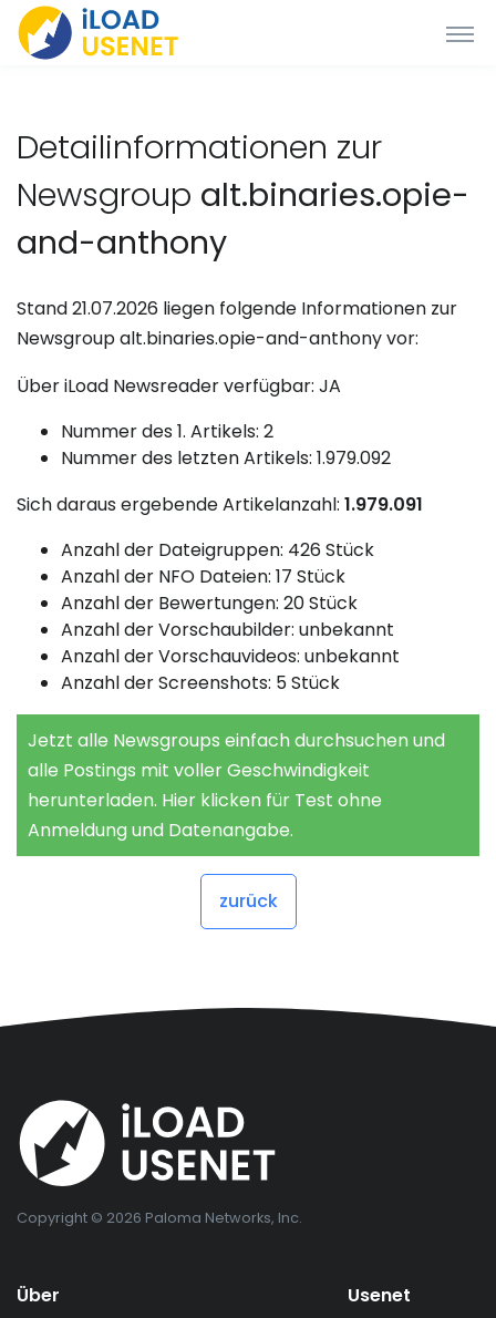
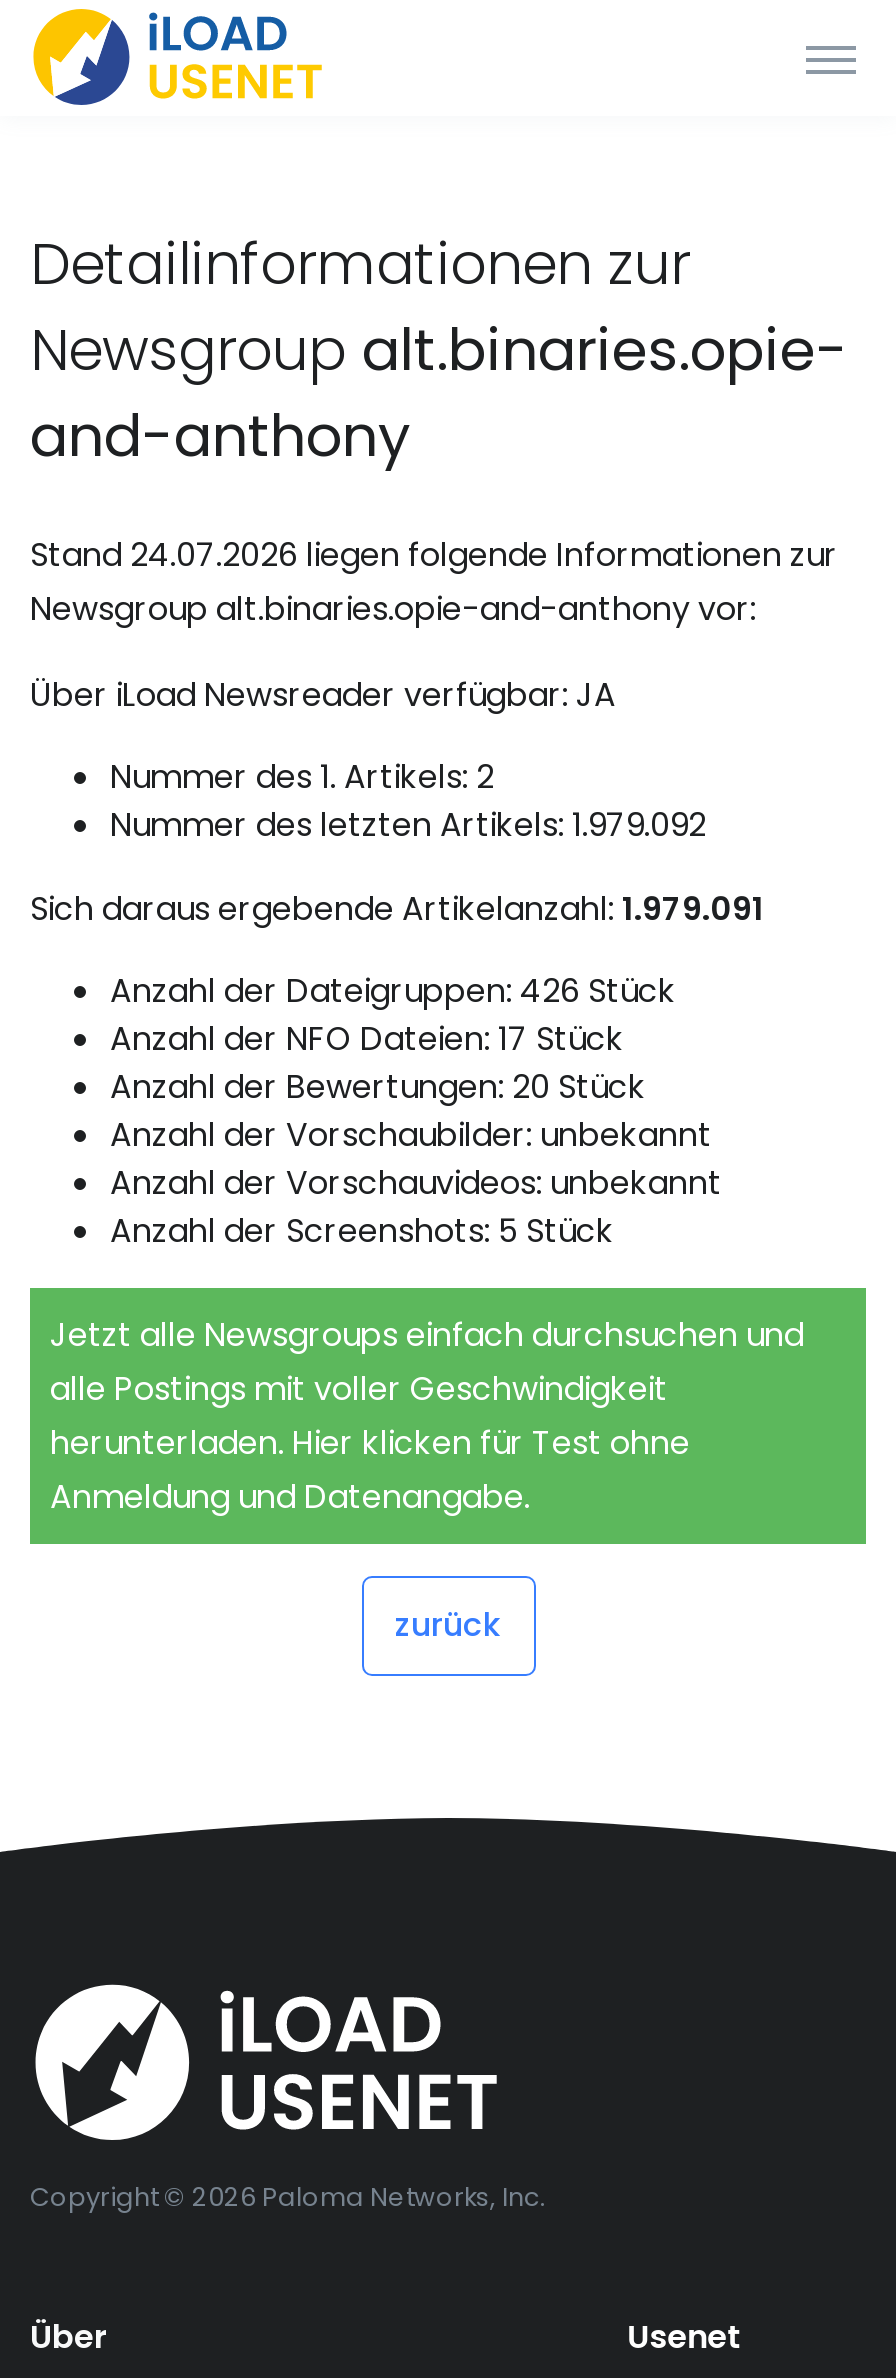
- Stand 21.07.2026 liegen folgende Informationen zur
+ Stand 24.07.2026 liegen folgende Informationen zur
